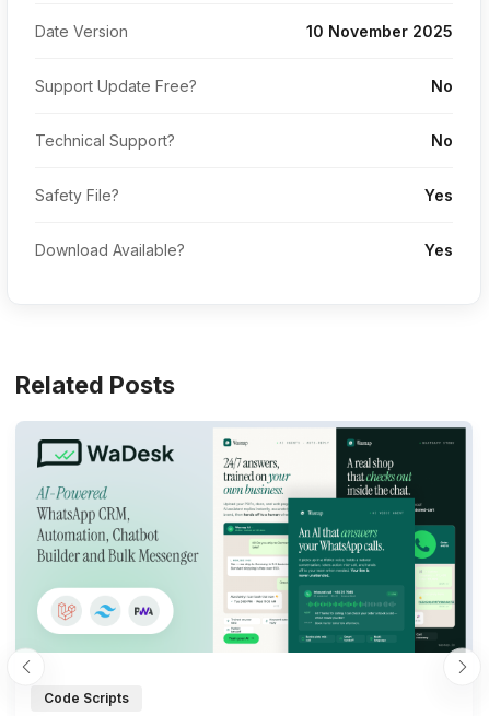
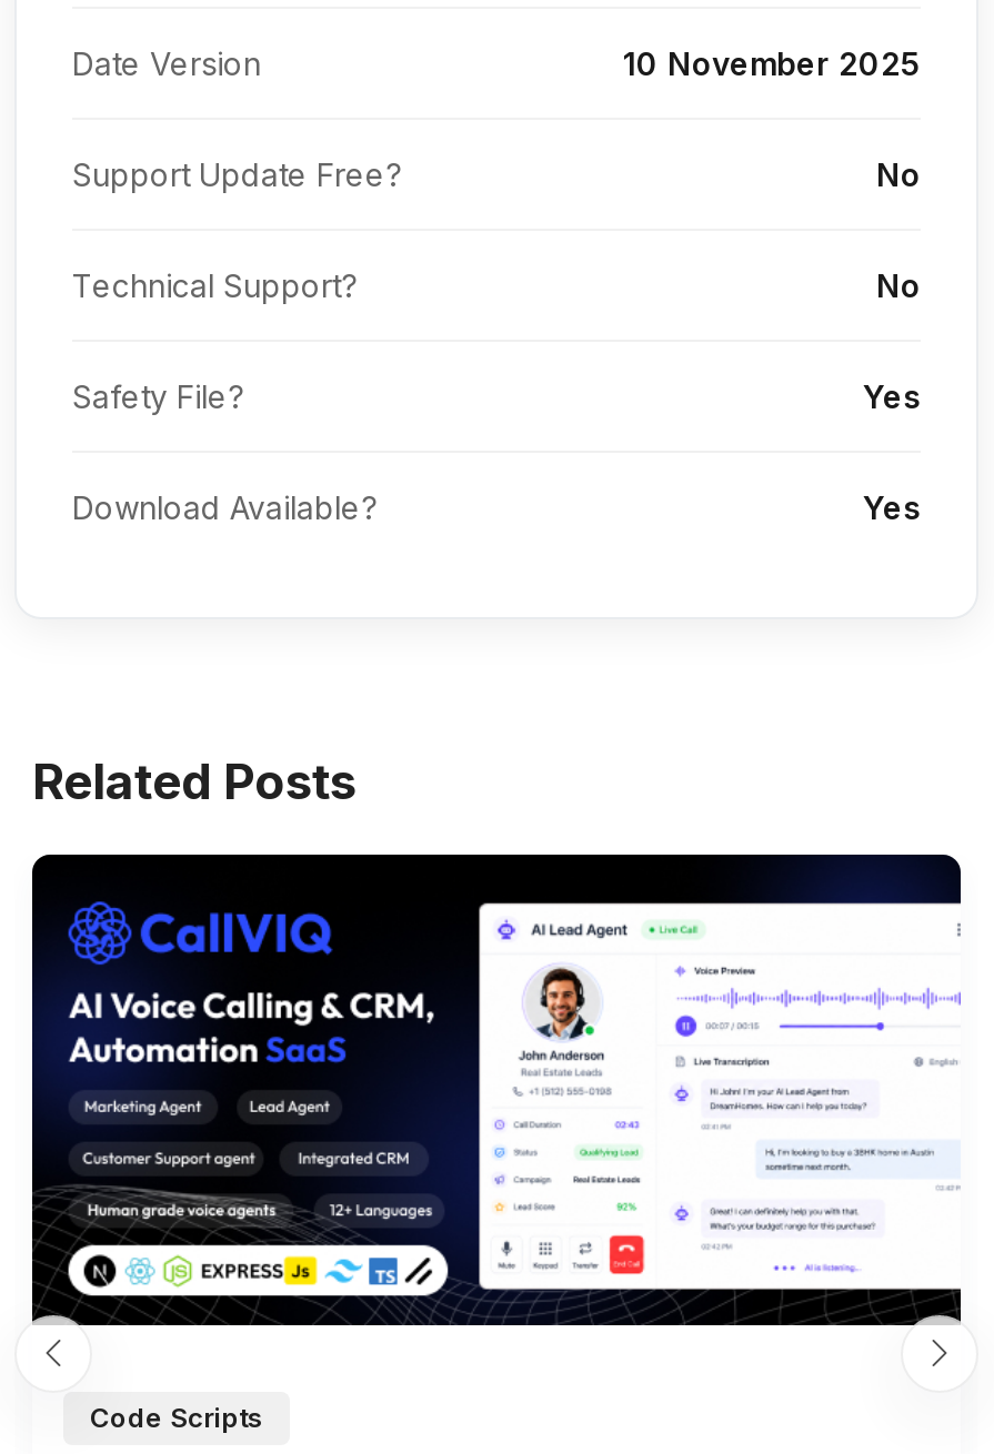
- [image]
+ [image]
